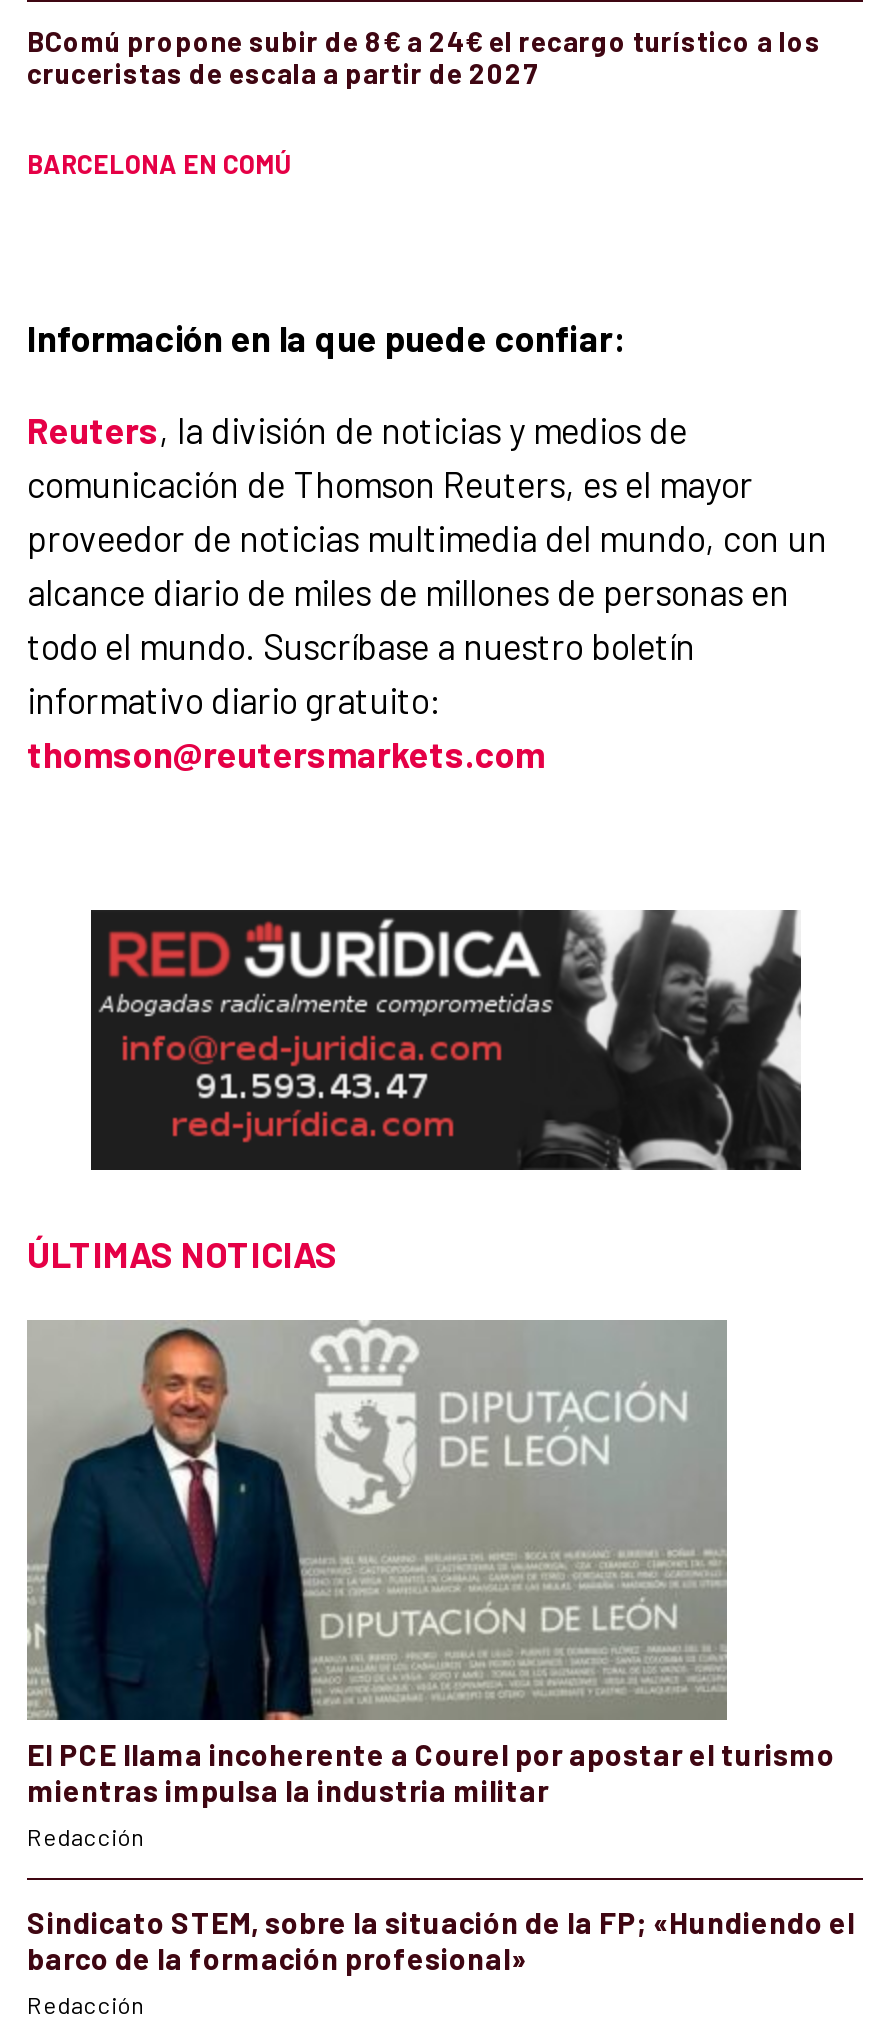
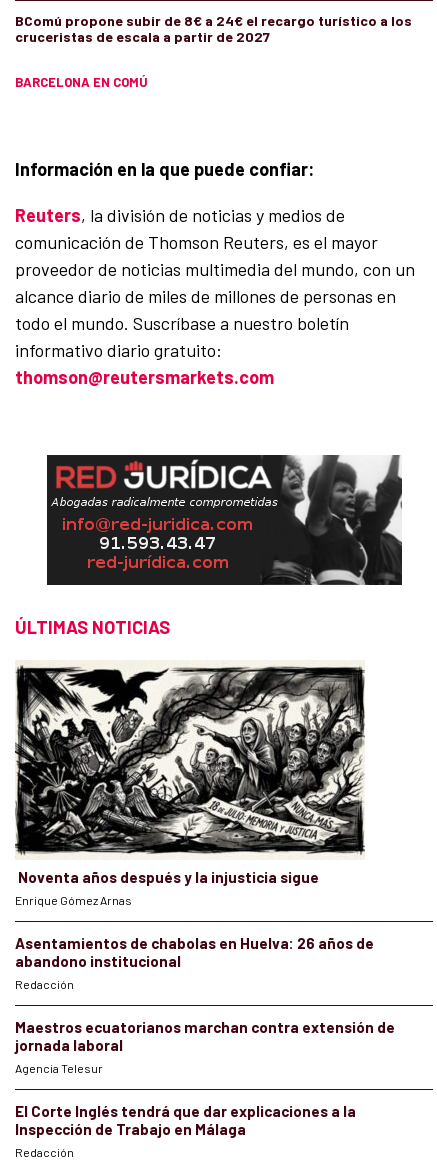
- [image]
- El PCE llama incoherente a Courel por apostar el turismo
- mientras impulsa la industria militar
+ [image]
+ Noventa años después y la injusticia sigue
+ Enrique Gómez Arnas
+ Asentamientos de chabolas en Huelva: 26 años de
+ abandono institucional

- Sindicato STEM, sobre la situación de la FP; «Hundiendo el
- barco de la formación profesional»
+ Maestros ecuatorianos marchan contra extensión de
+ jornada laboral
+ Agencia Telesur
+ El Corte Inglés tendrá que dar explicaciones a la
+ Inspección de Trabajo en Málaga
